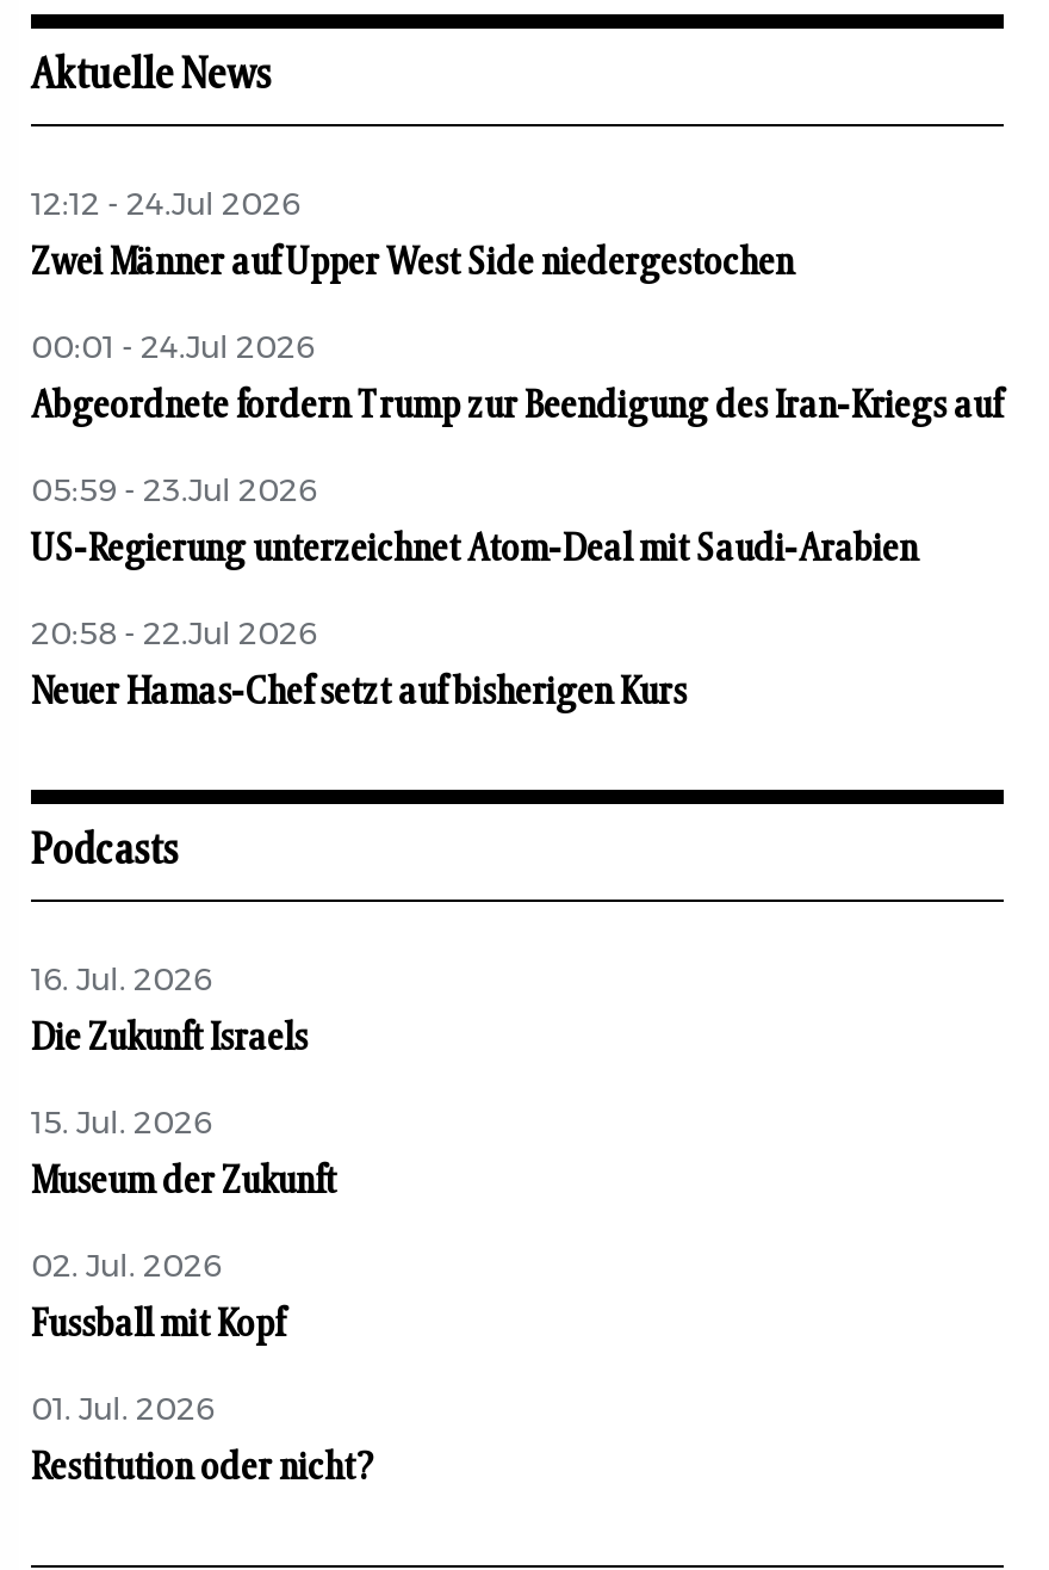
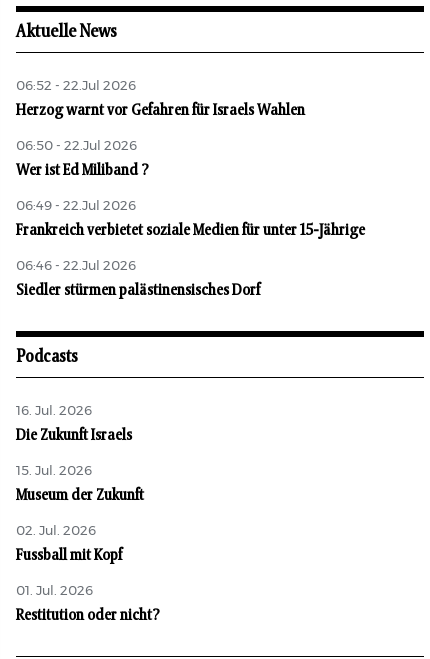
- 12:12 - 24.Jul 2026
+ 06:52 - 22.Jul 2026

- Zwei Männer auf Upper West Side niedergestochen
+ Herzog warnt vor Gefahren für Israels Wahlen

- 00:01 - 24.Jul 2026
+ 06:50 - 22.Jul 2026

- Abgeordnete fordern Trump zur Beendigung des Iran-Kriegs auf
+ Wer ist Ed Miliband ?

- 05:59 - 23.Jul 2026
+ 06:49 - 22.Jul 2026

- US-Regierung unterzeichnet Atom-Deal mit Saudi-Arabien
+ Frankreich verbietet soziale Medien für unter 15-Jährige

- 20:58 - 22.Jul 2026
+ 06:46 - 22.Jul 2026

- Neuer Hamas-Chef setzt auf bisherigen Kurs
+ Siedler stürmen palästinensisches Dorf
